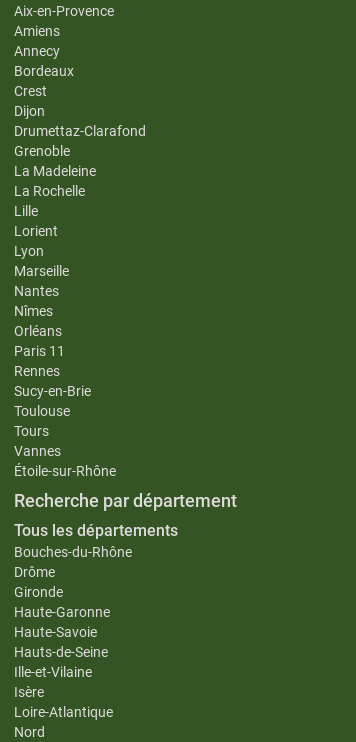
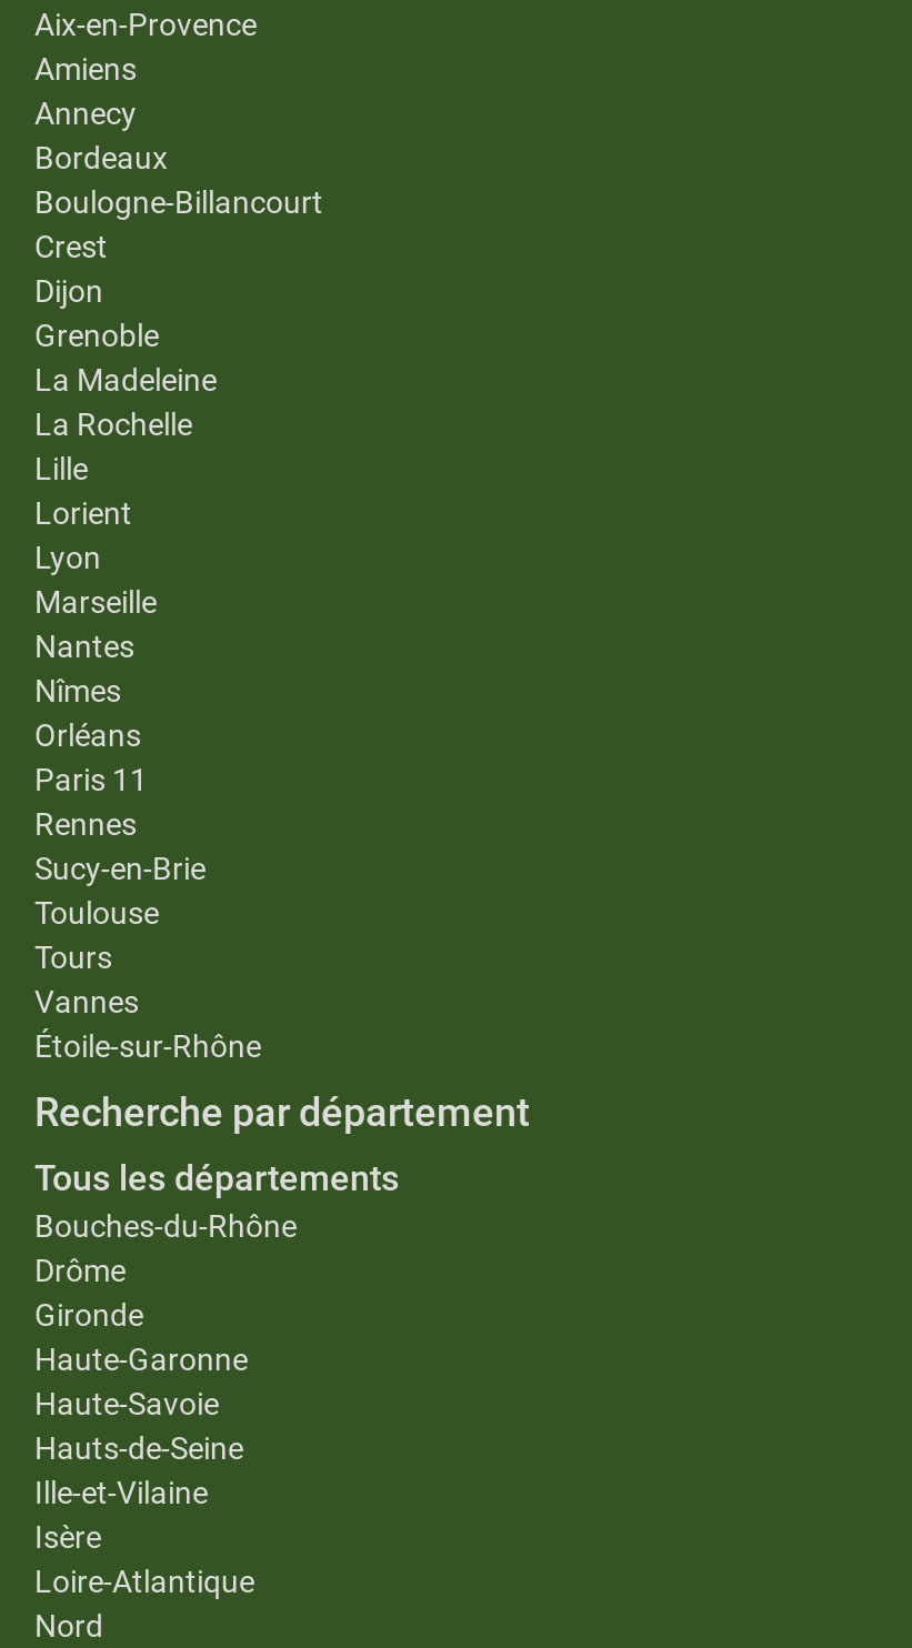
+ Boulogne-Billancourt

moved down: Crest | Dijon

- Drumettaz-Clarafond
